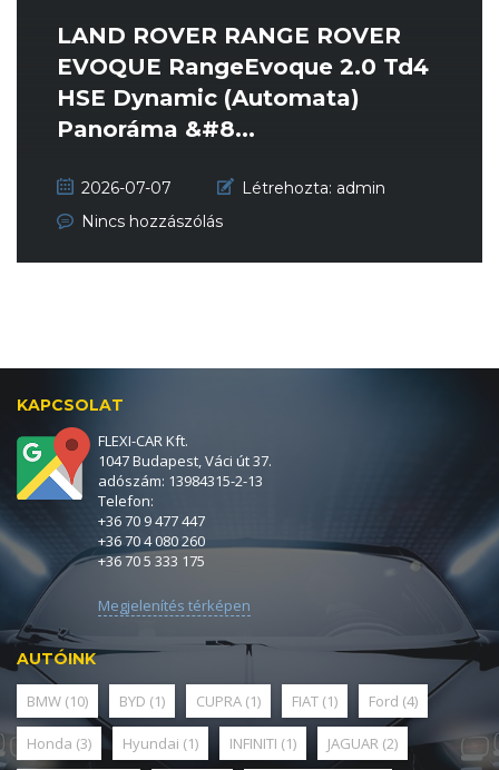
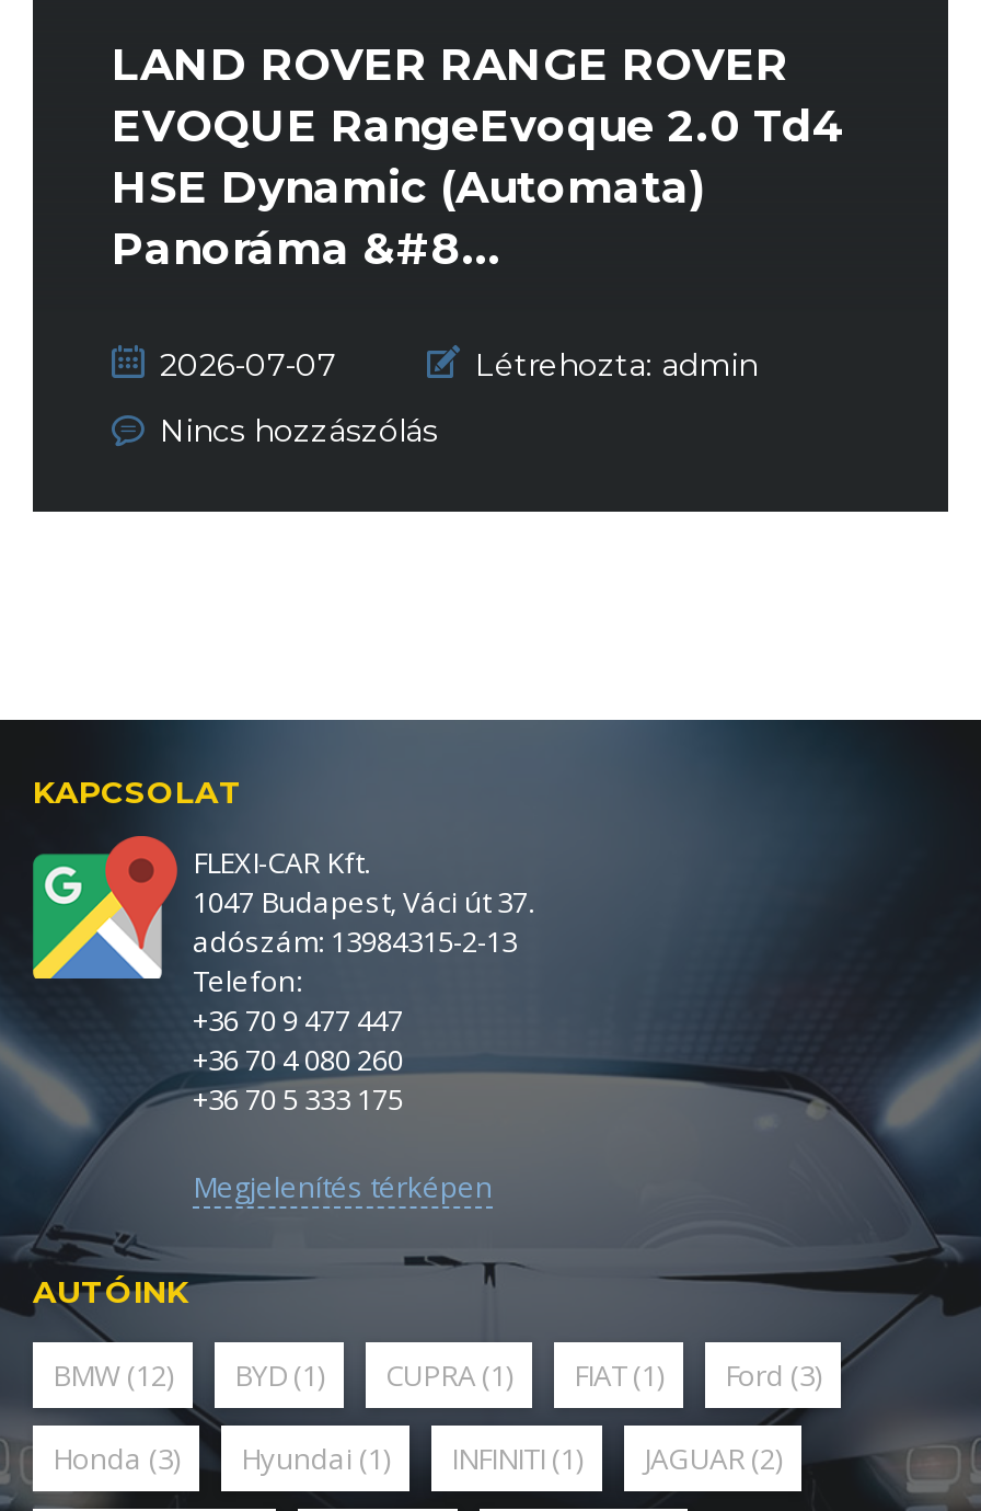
- BMW (10)
+ BMW (12)

- Ford (4)
+ Ford (3)
